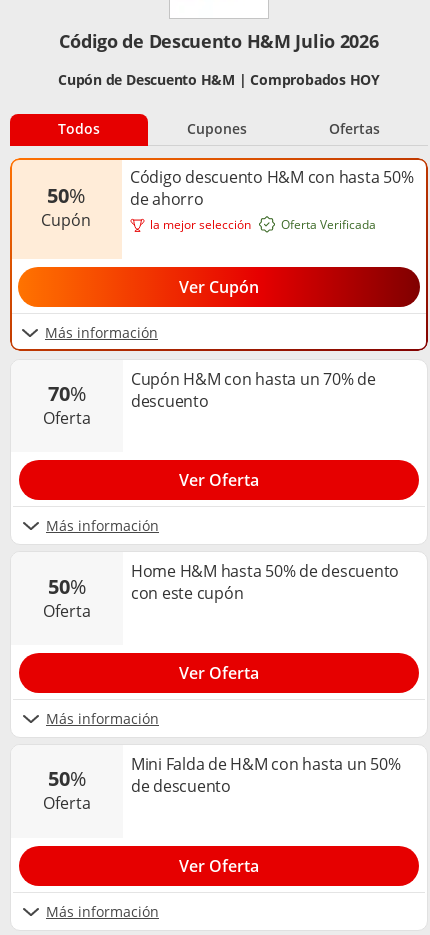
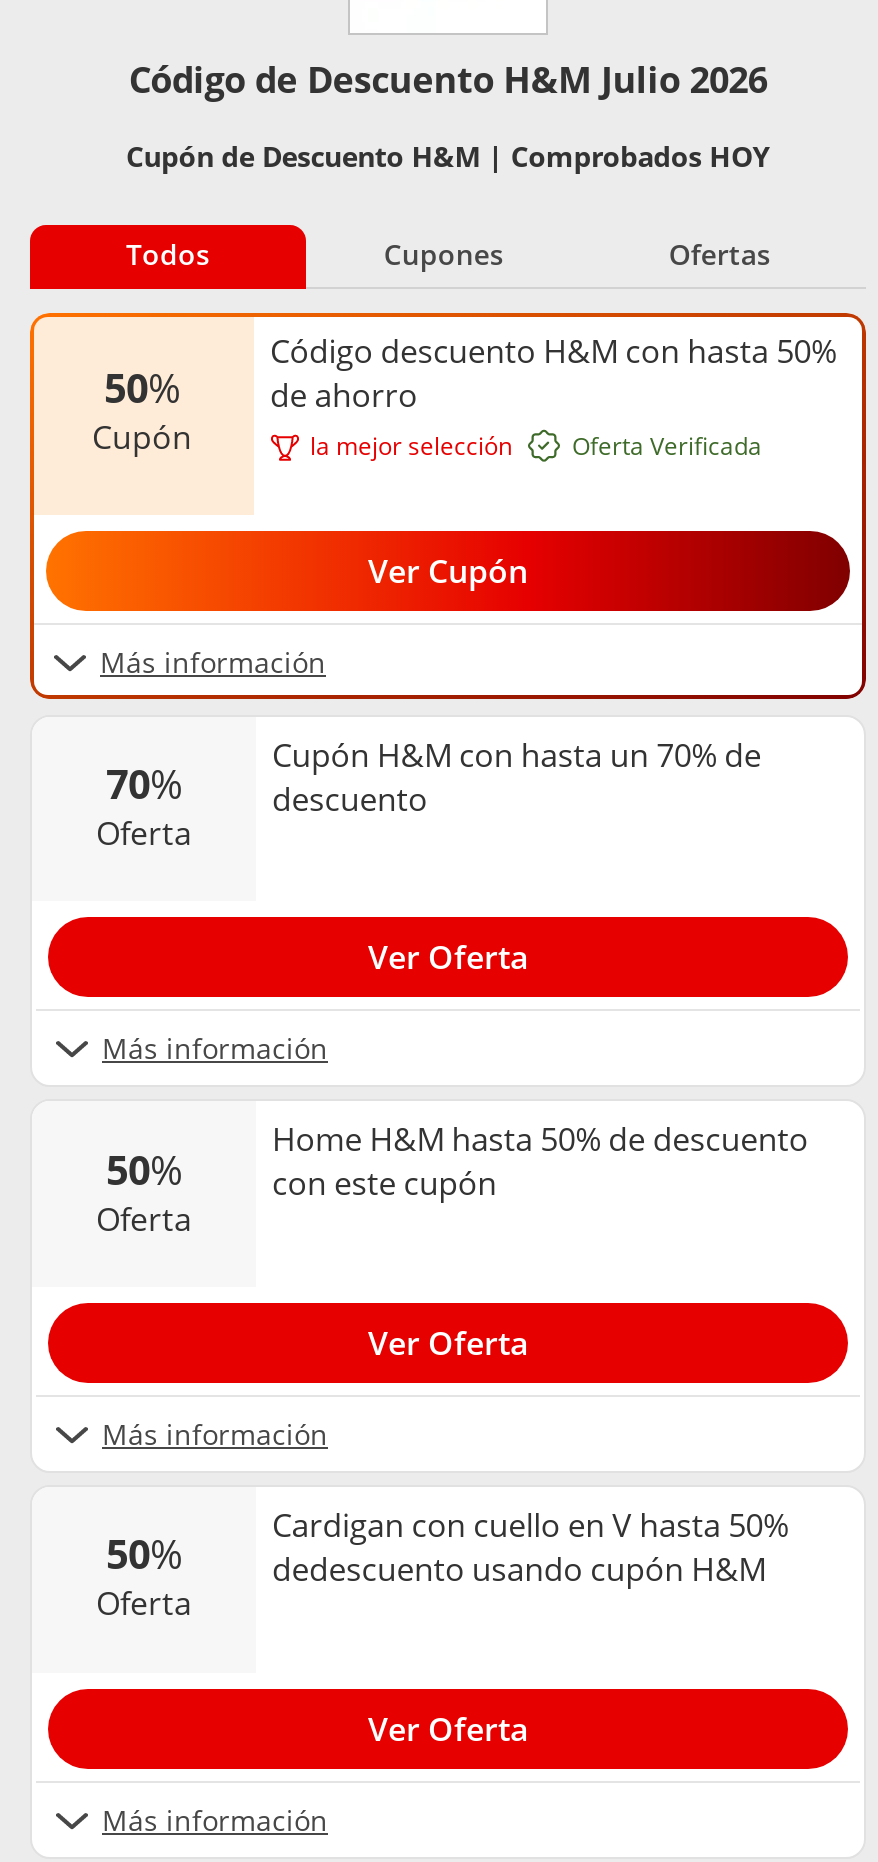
- Mini Falda de H&M con hasta un 50%
- de descuento
+ Cardigan con cuello en V hasta 50%
+ dedescuento usando cupón H&M
